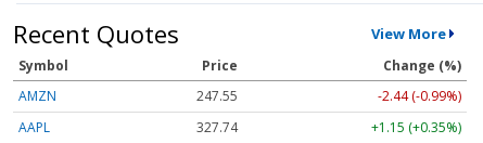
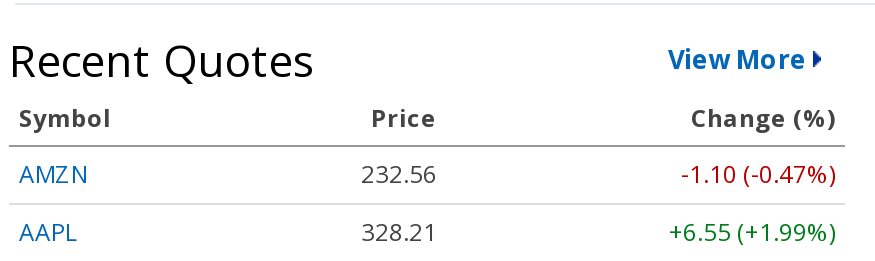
- 247.55
+ 232.56

- -2.44 (-0.99%)
+ -1.10 (-0.47%)

- 327.74
+ 328.21

- +1.15 (+0.35%)
+ +6.55 (+1.99%)
